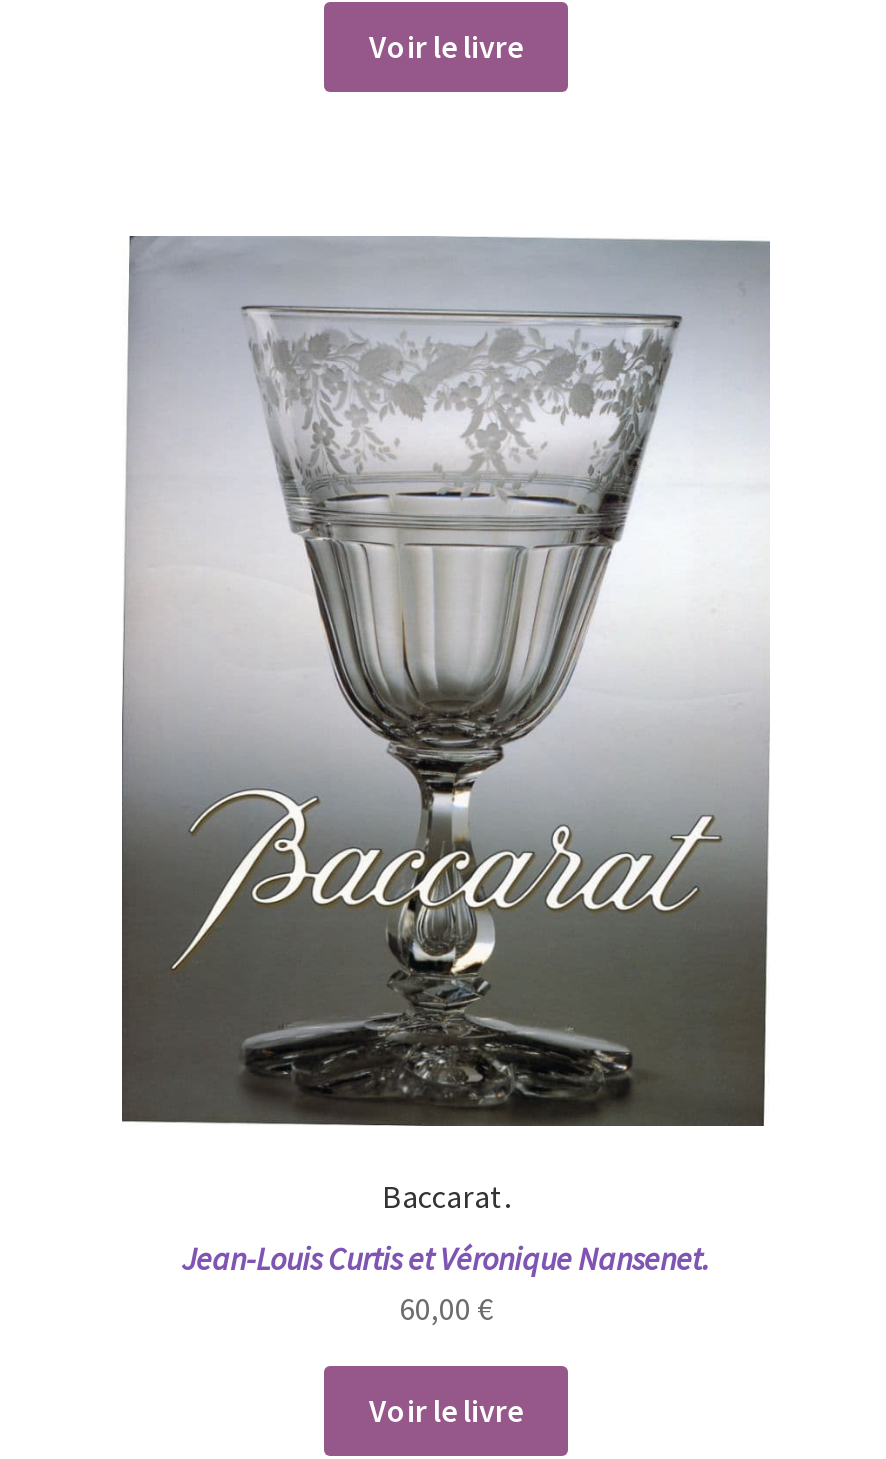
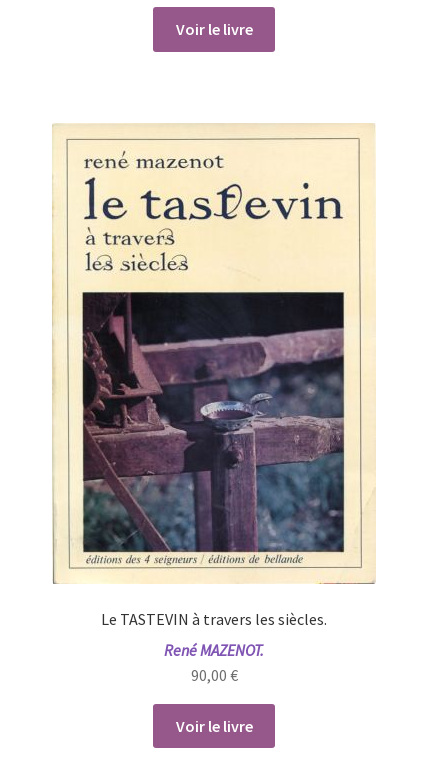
- [image]
- Baccarat.
+ [image]
+ Le TASTEVIN à travers les siècles.

- Jean-Louis Curtis et Véronique Nansenet.
- 60,00 €
+ René MAZENOT.
+ 90,00 €
